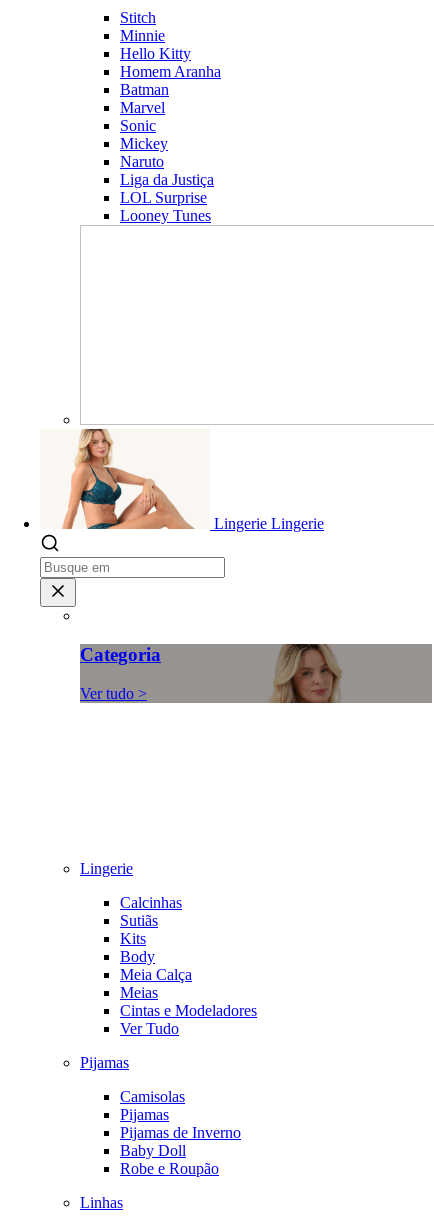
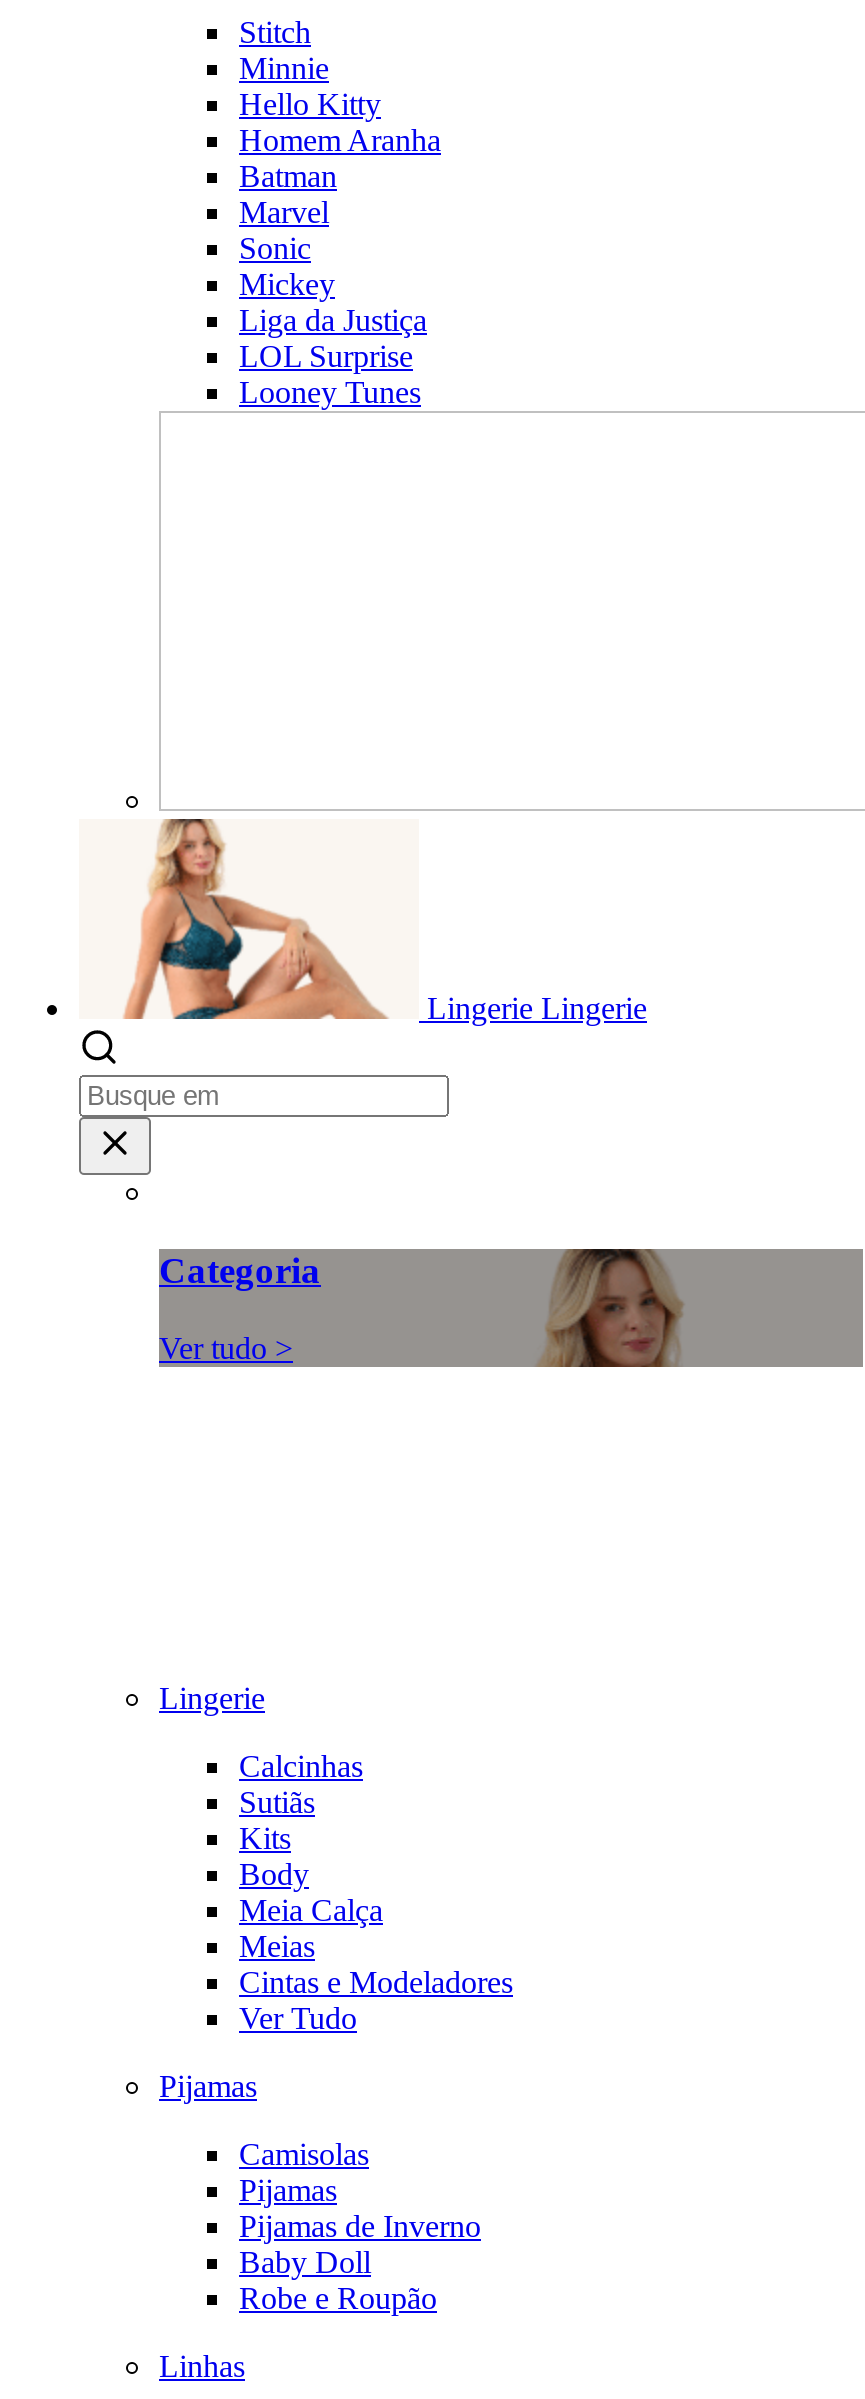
- Naruto
